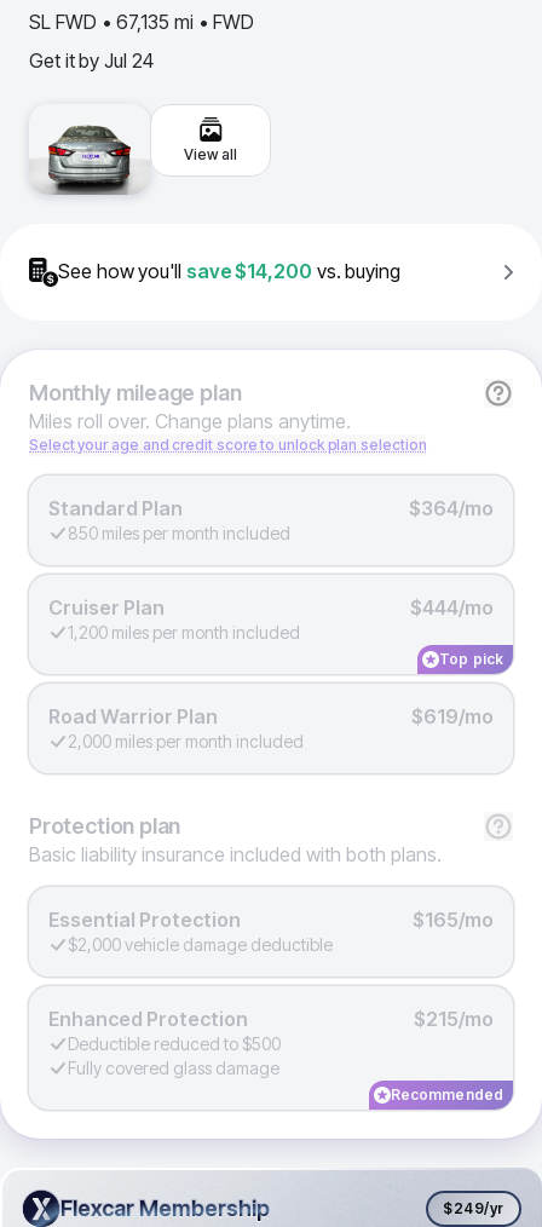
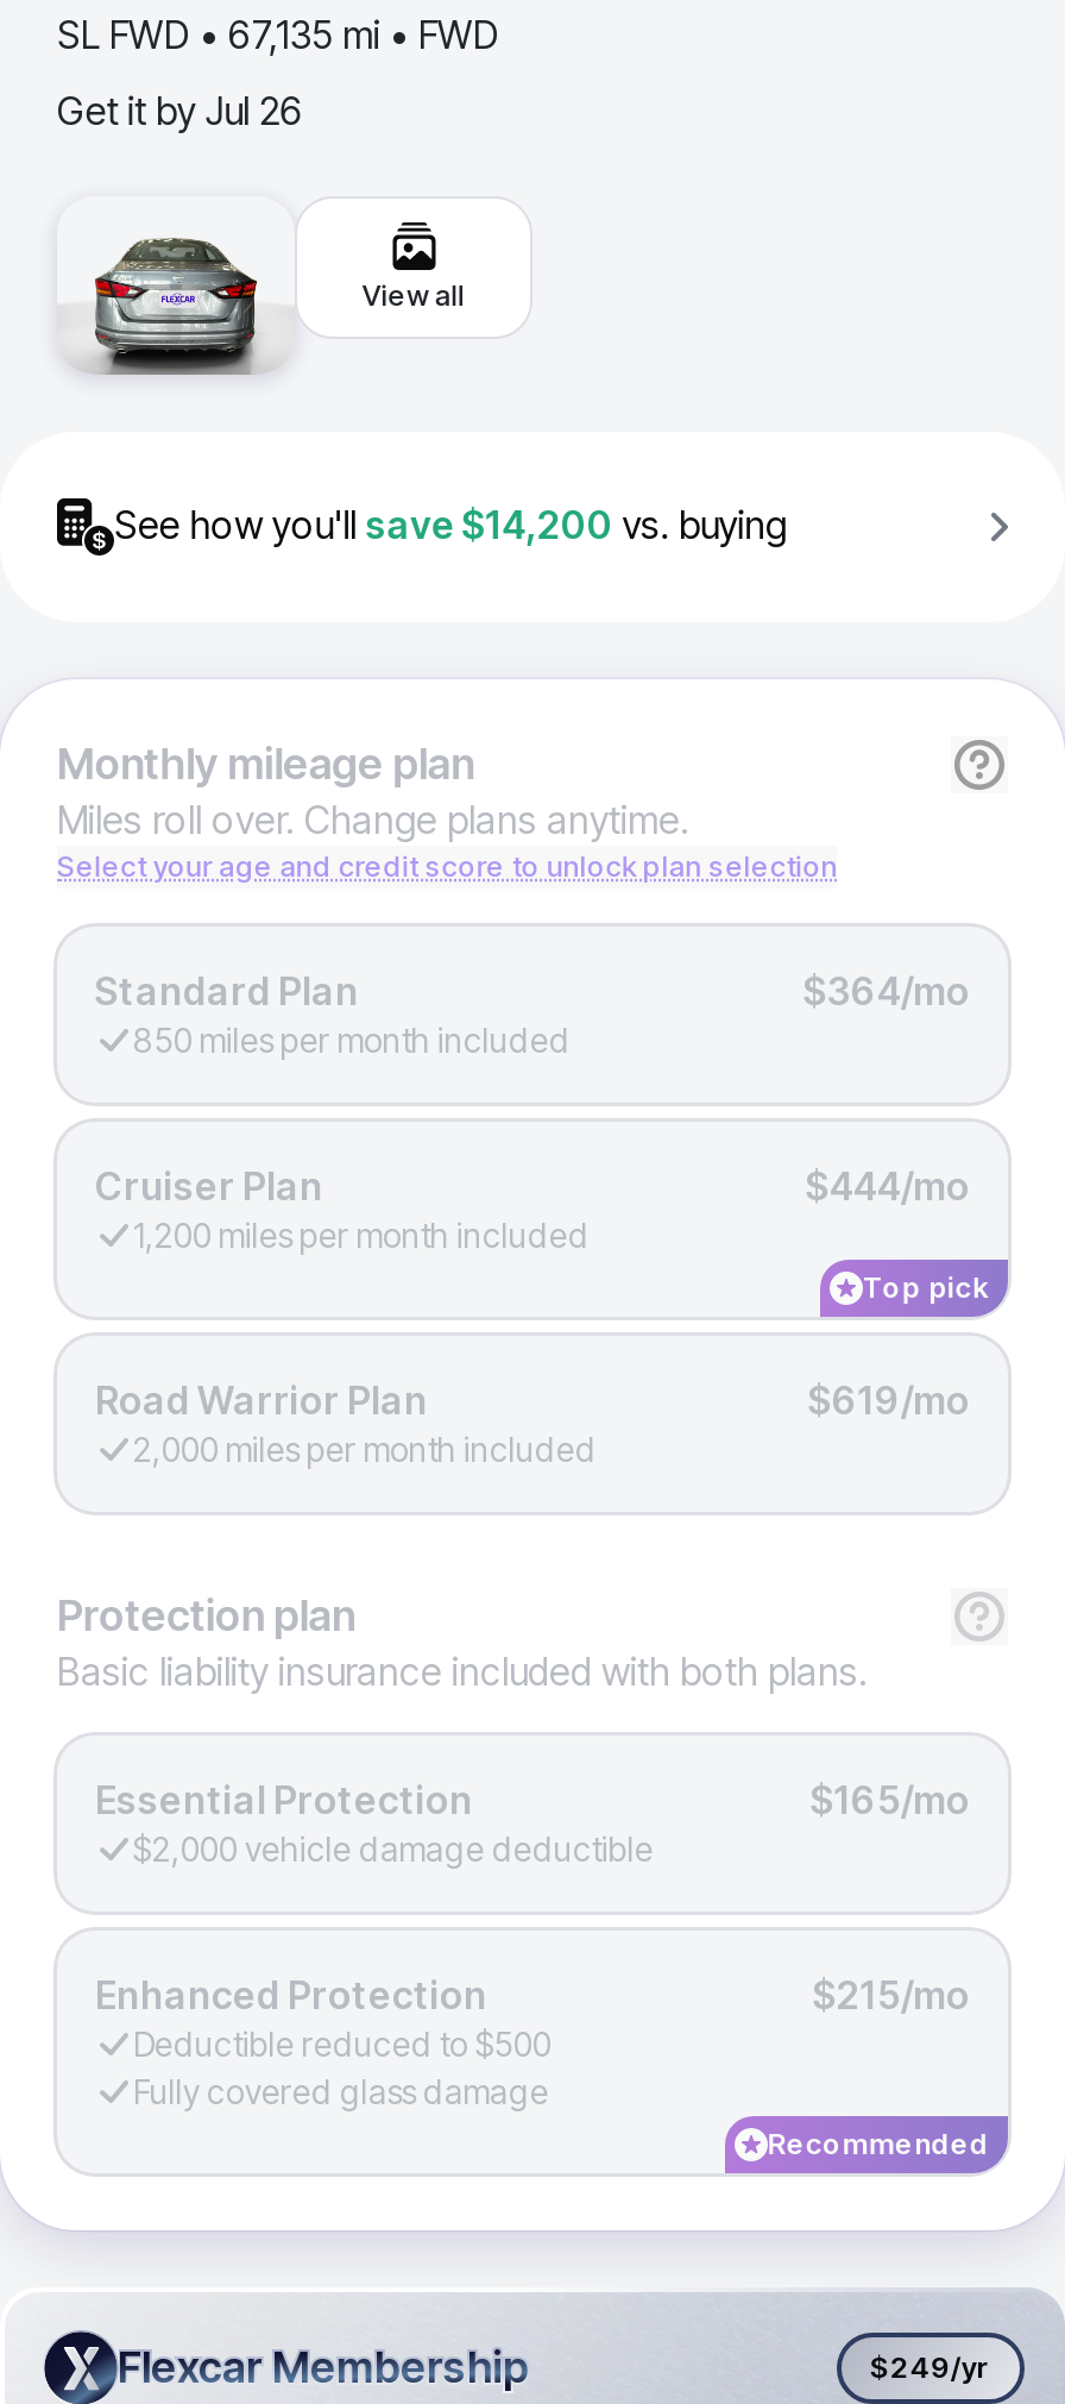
- Get it by Jul 24
+ Get it by Jul 26
